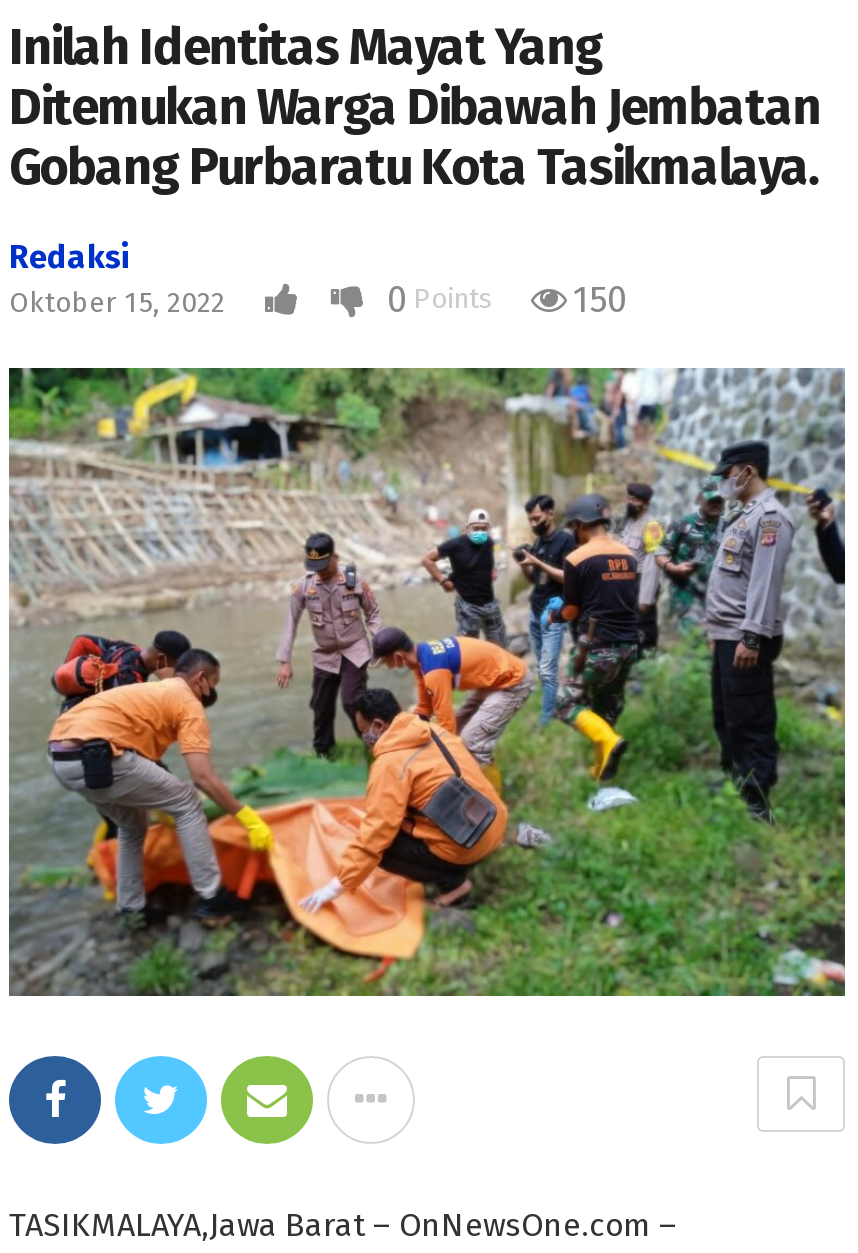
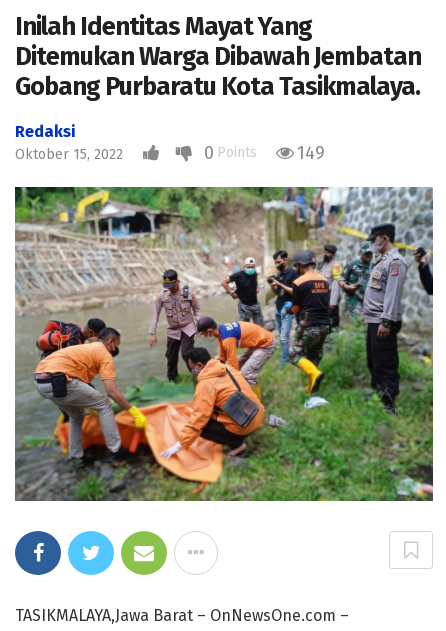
- 0 Points 150
+ 0 Points 149
